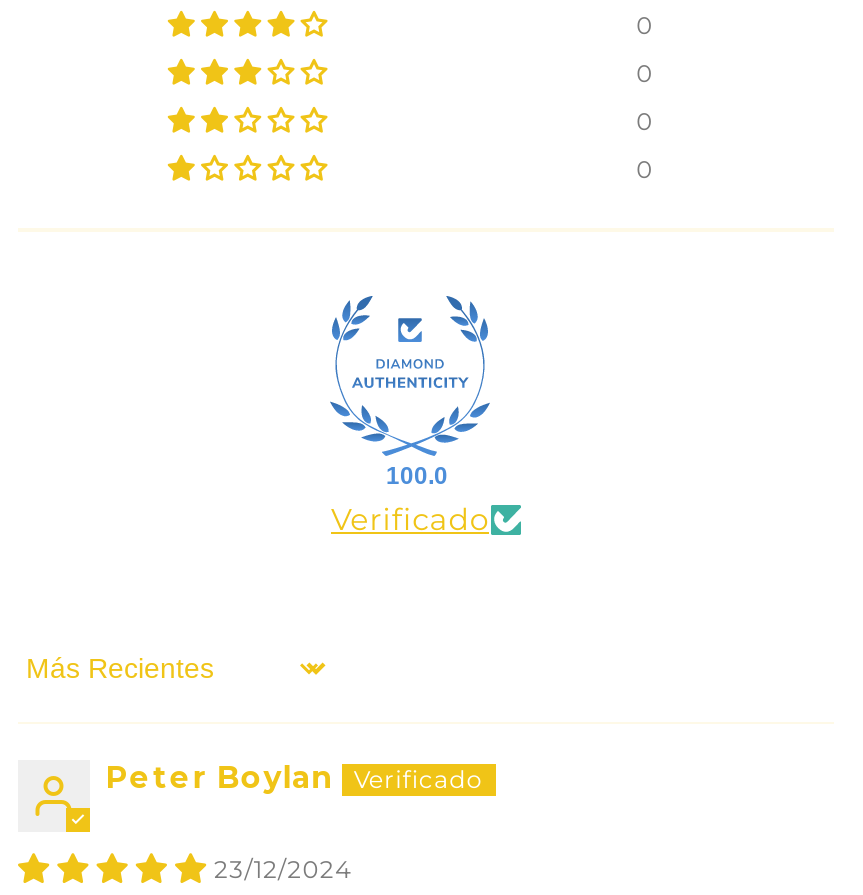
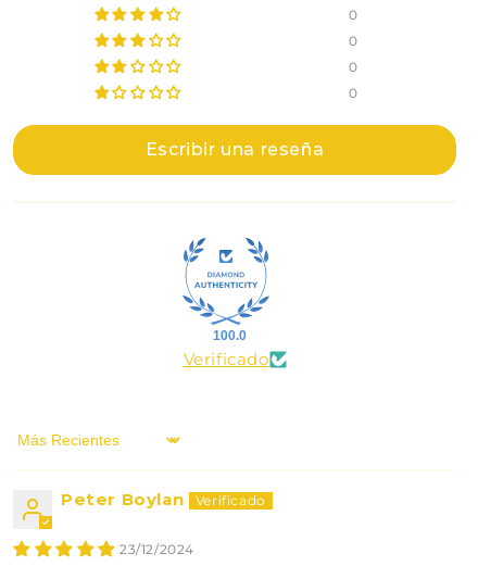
+ Escribir una reseña
